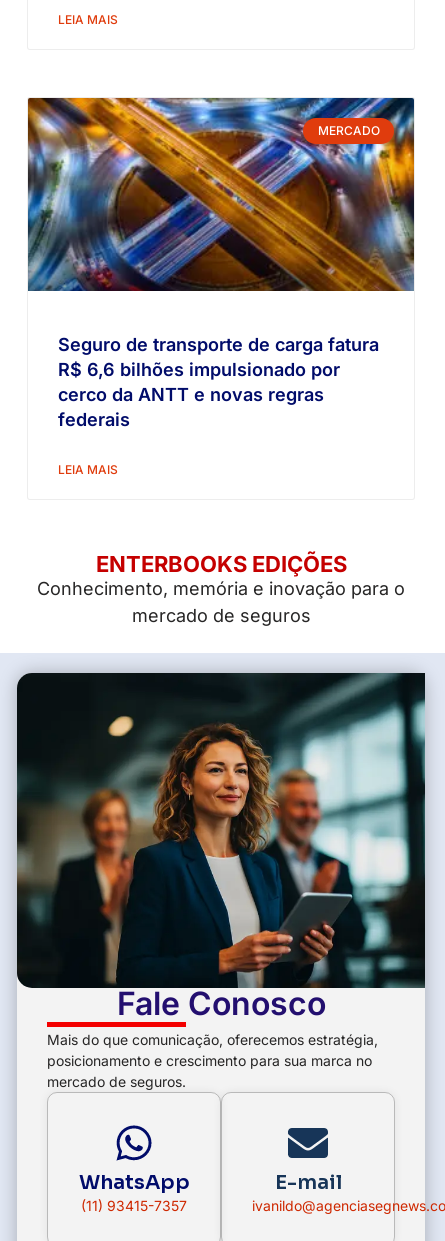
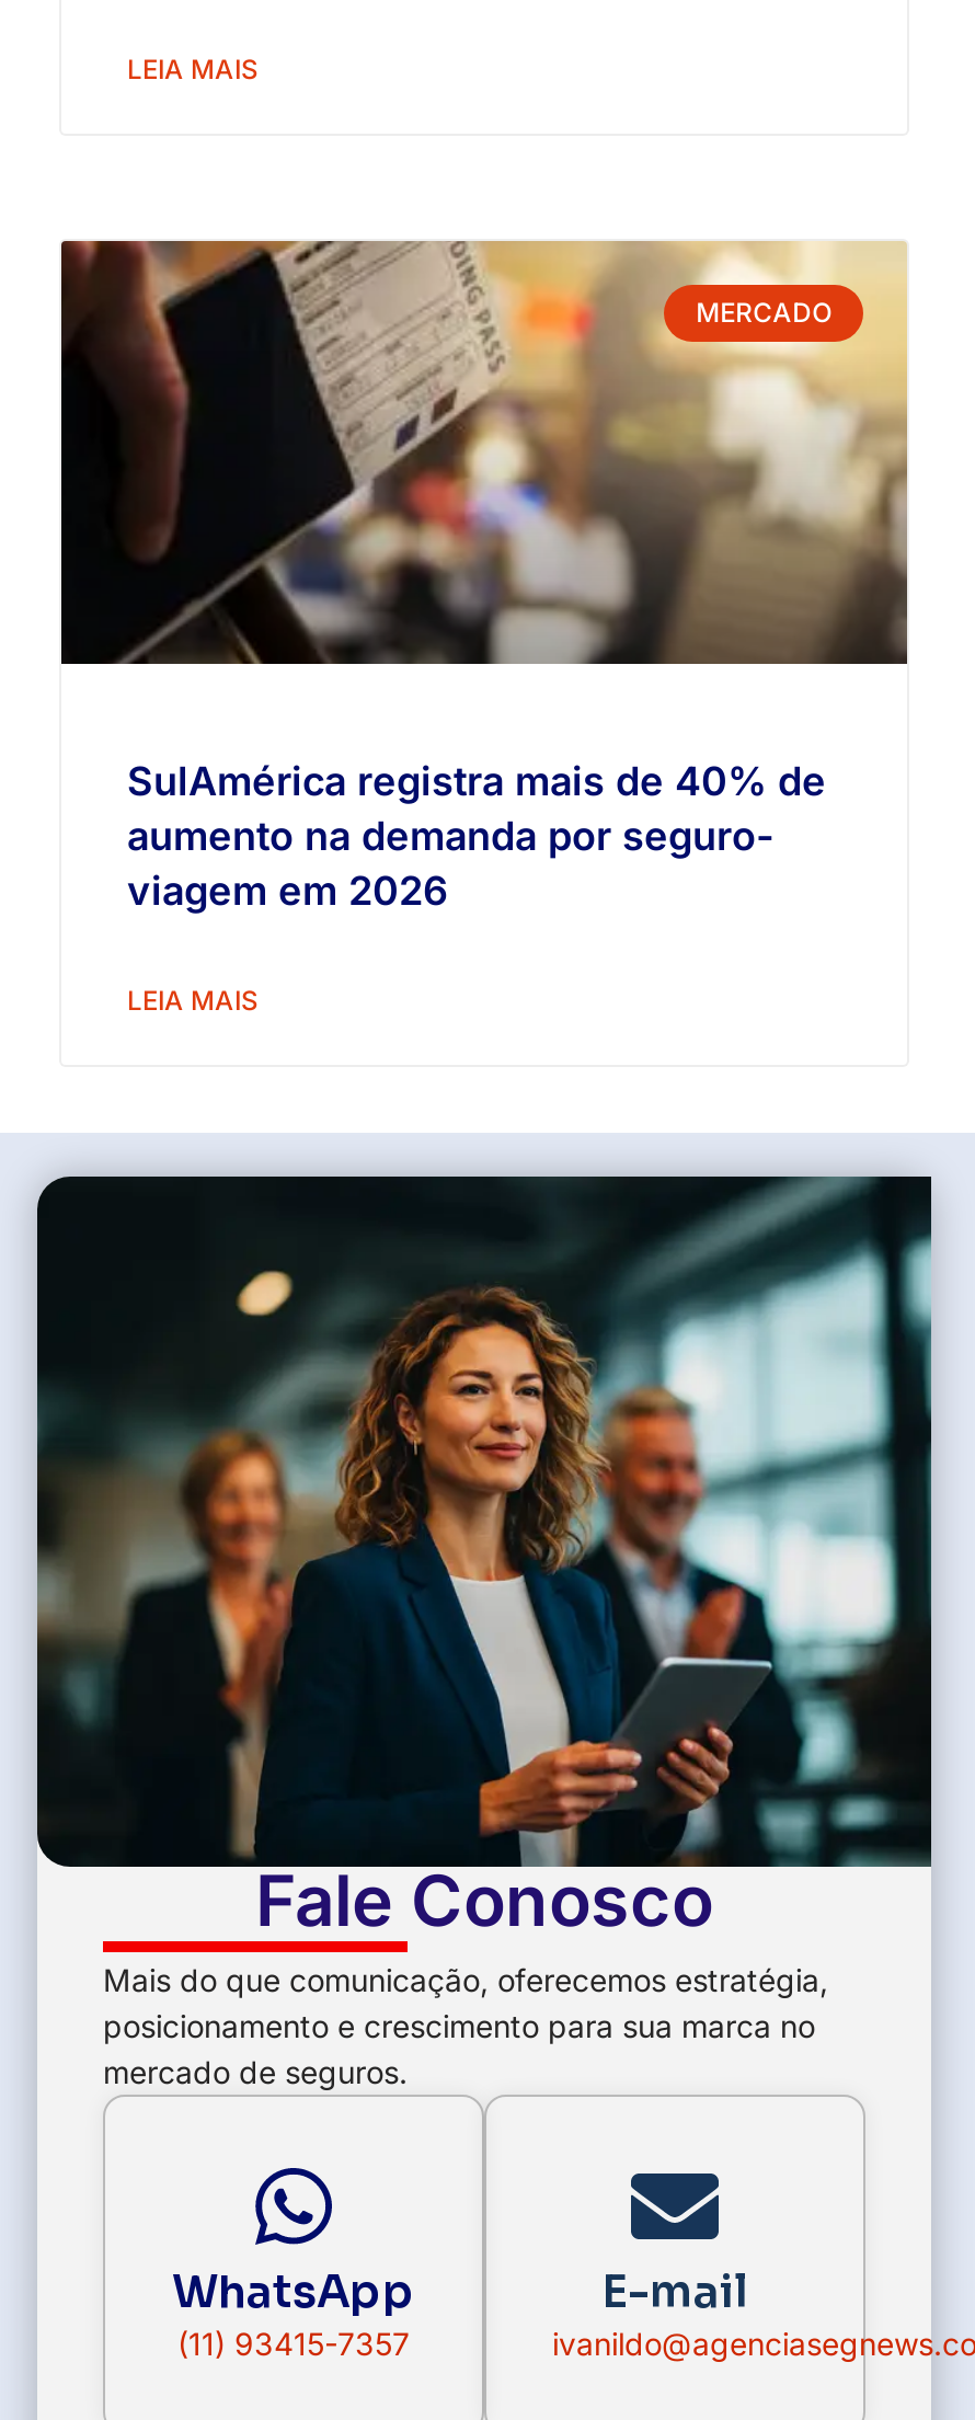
- [image]
+ [image]

- Seguro de transporte de carga fatura
- R$ 6,6 bilhões impulsionado por
- cerco da ANTT e novas regras
- federais
+ SulAmérica registra mais de 40% de
+ aumento na demanda por seguro-
+ viagem em 2026

- ENTERBOOKS EDIÇÕES
- Conhecimento, memória e inovação para o
- mercado de seguros
